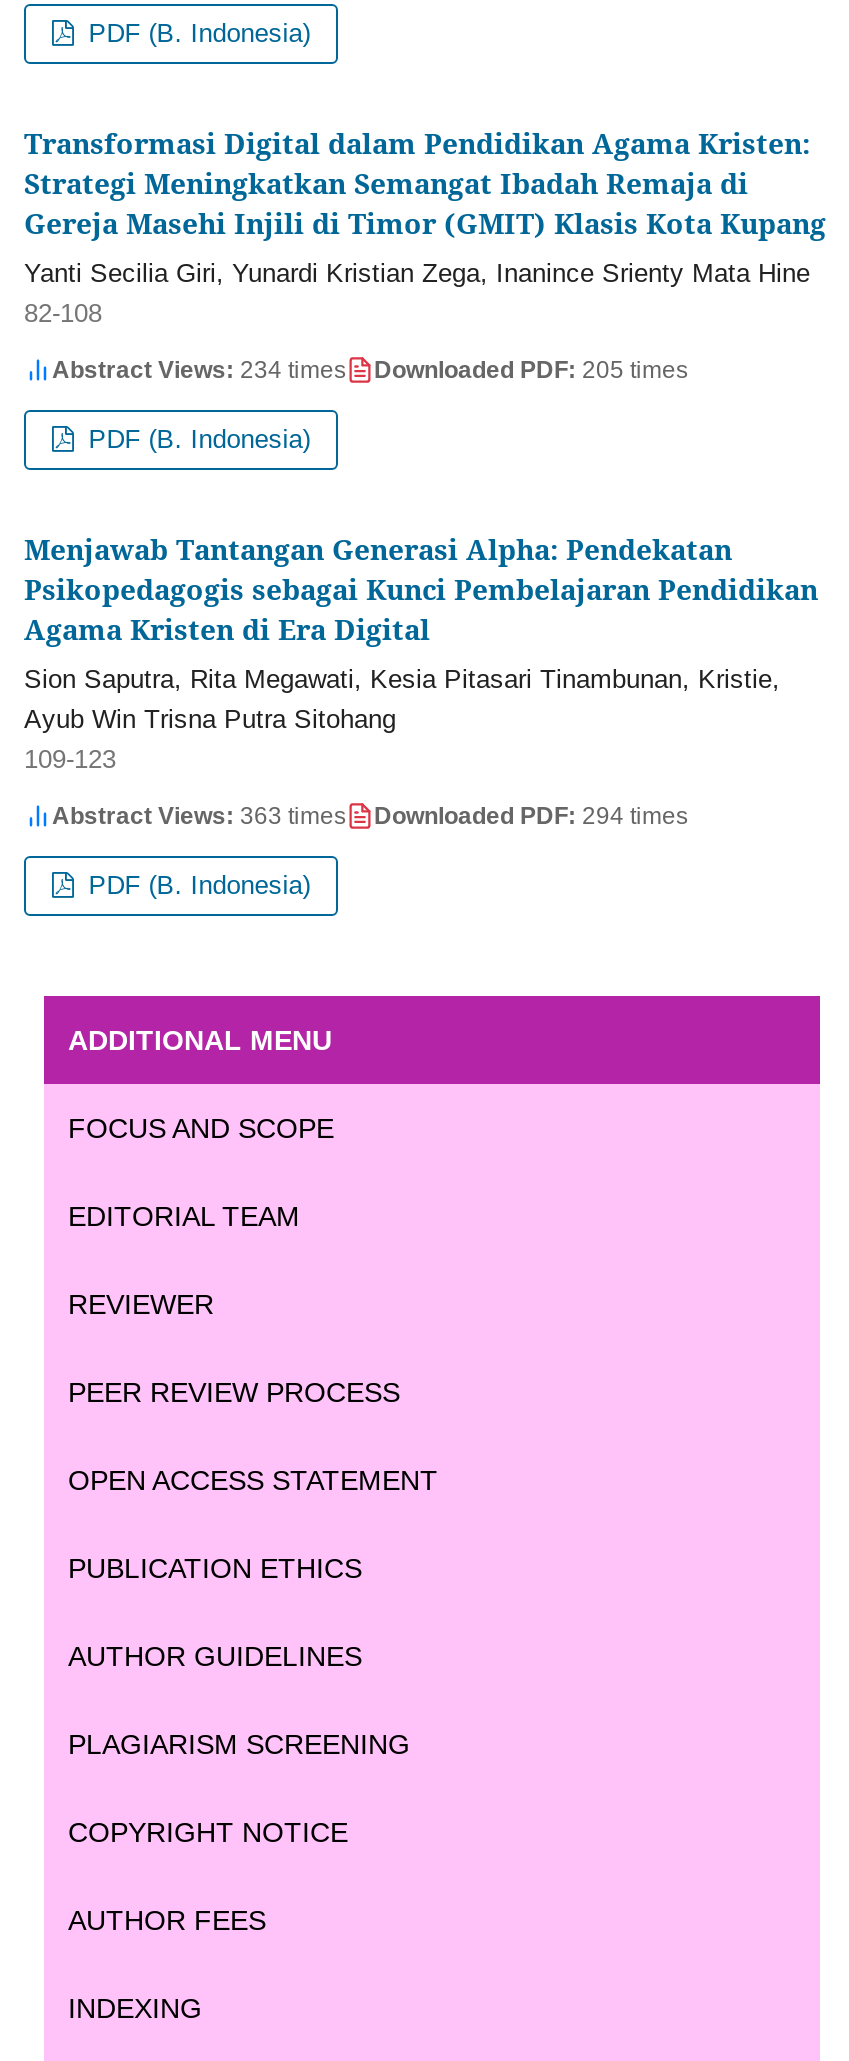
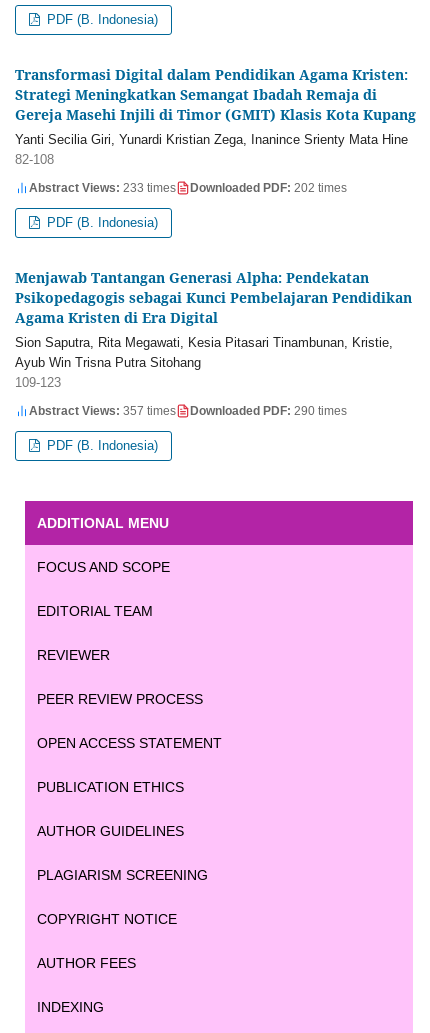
- Abstract Views: 234 times
+ Abstract Views: 233 times

- Downloaded PDF: 205 times
+ Downloaded PDF: 202 times

- Abstract Views: 363 times
+ Abstract Views: 357 times

- Downloaded PDF: 294 times
+ Downloaded PDF: 290 times
